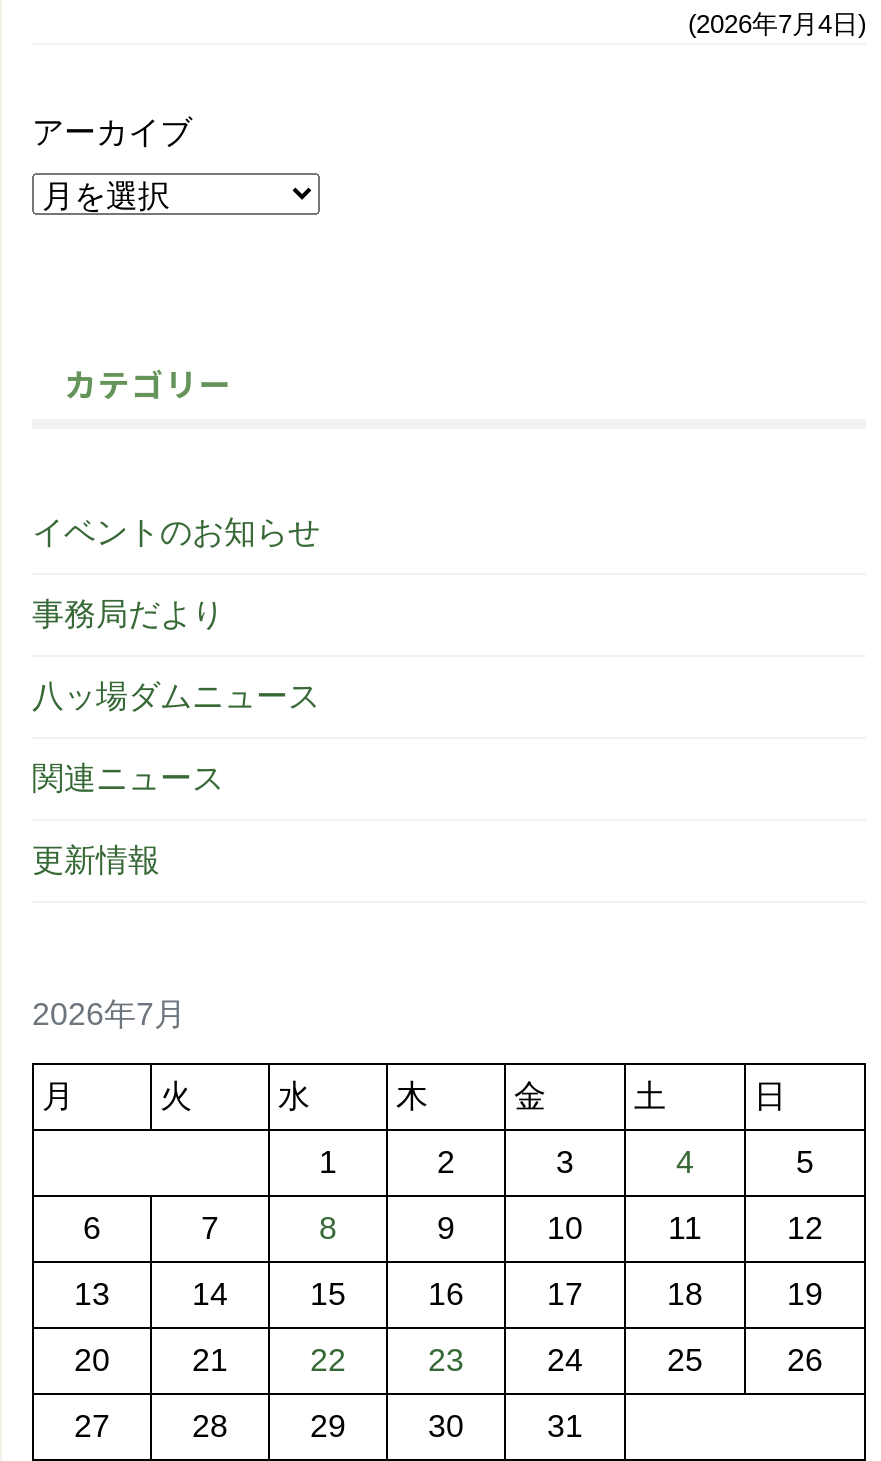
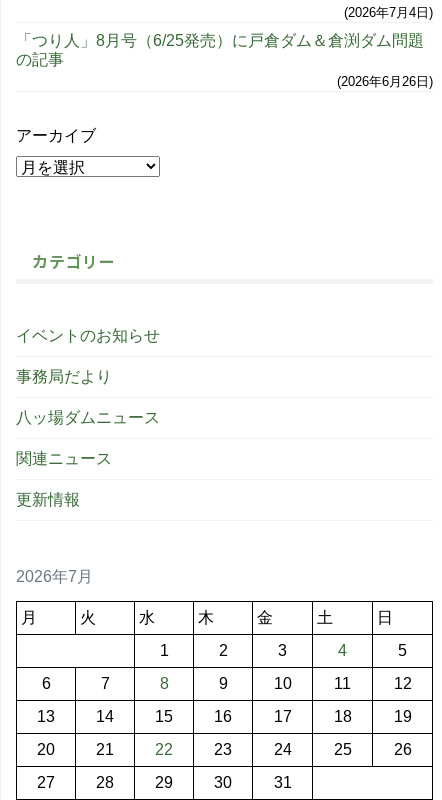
+ 「つり人」8月号（6/25発売）に戸倉ダム＆倉渕ダム問題
+ の記事
+ 2026年6月26日
